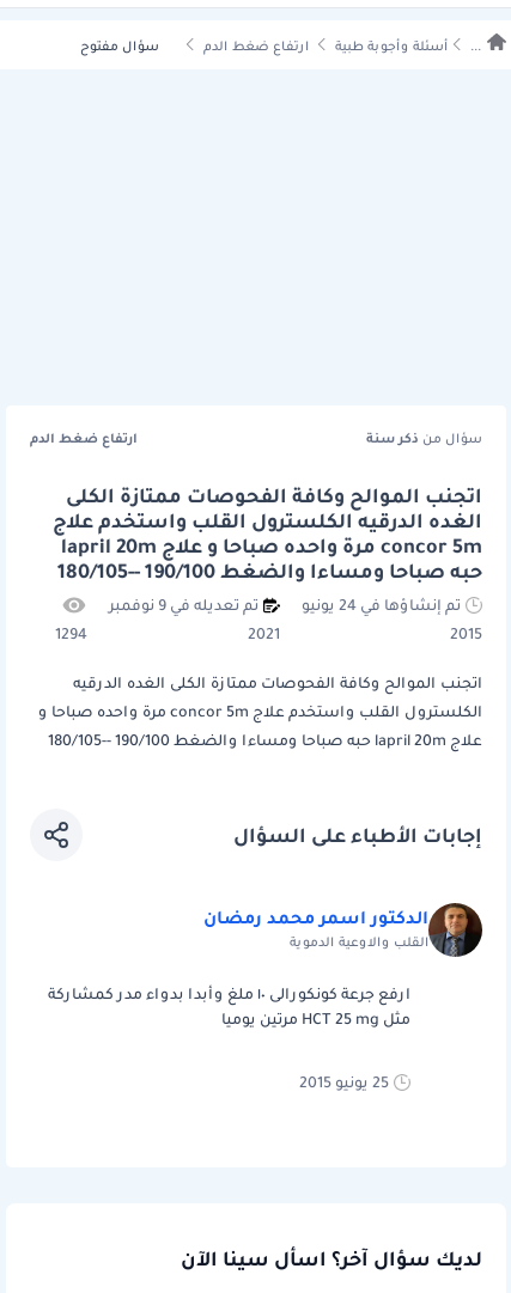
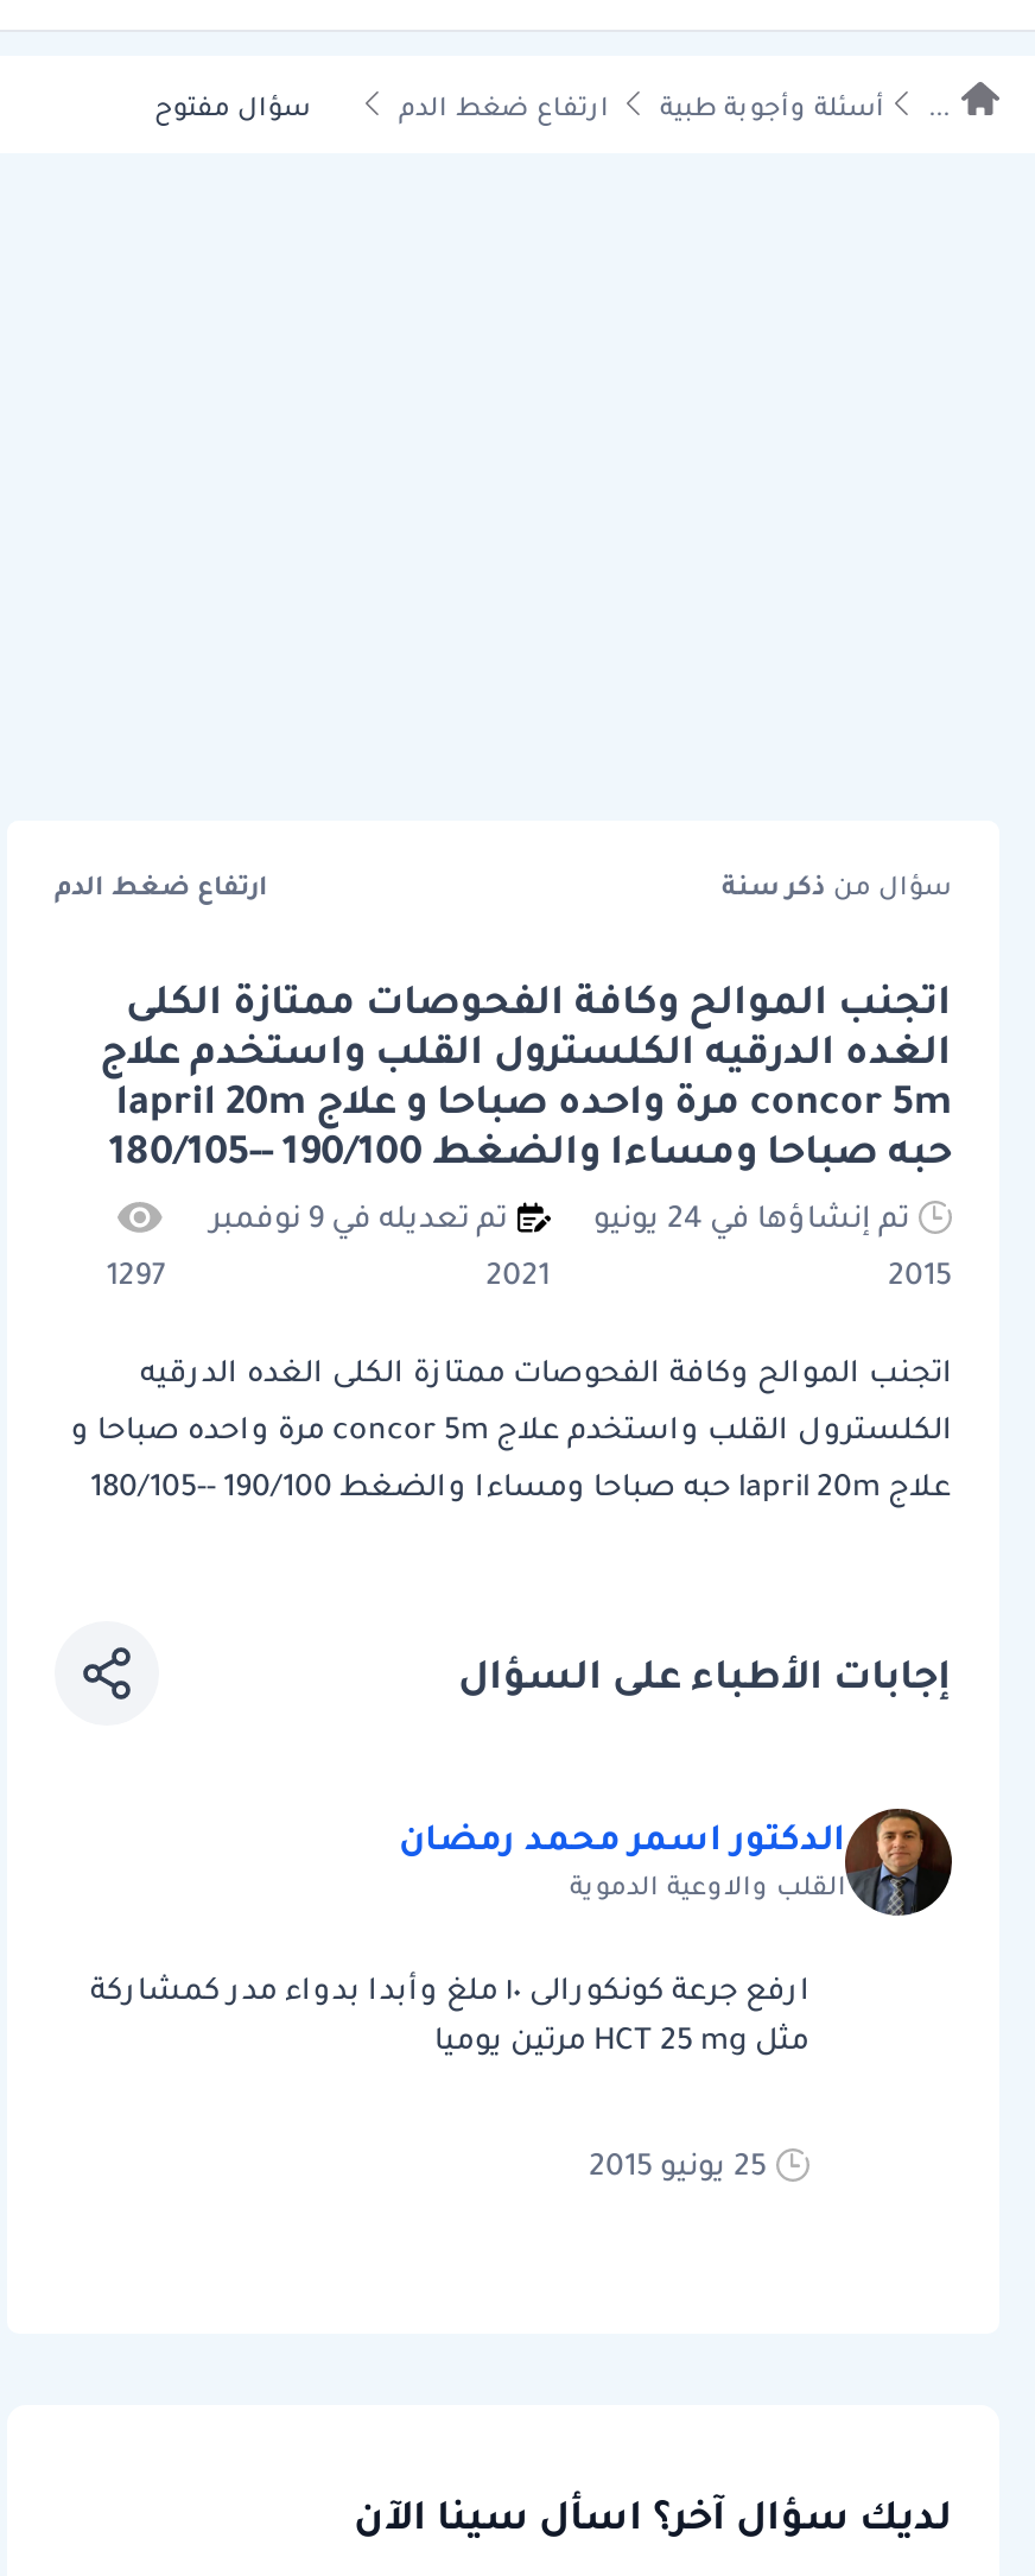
- 1294
+ 1297
